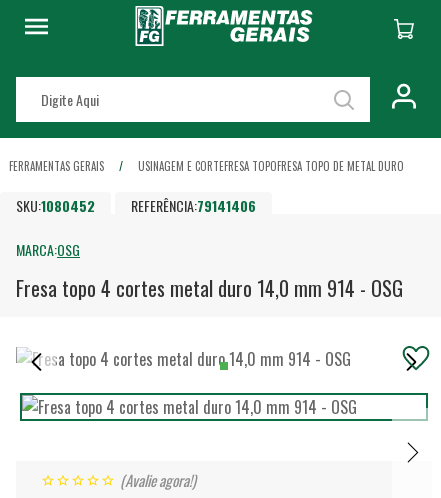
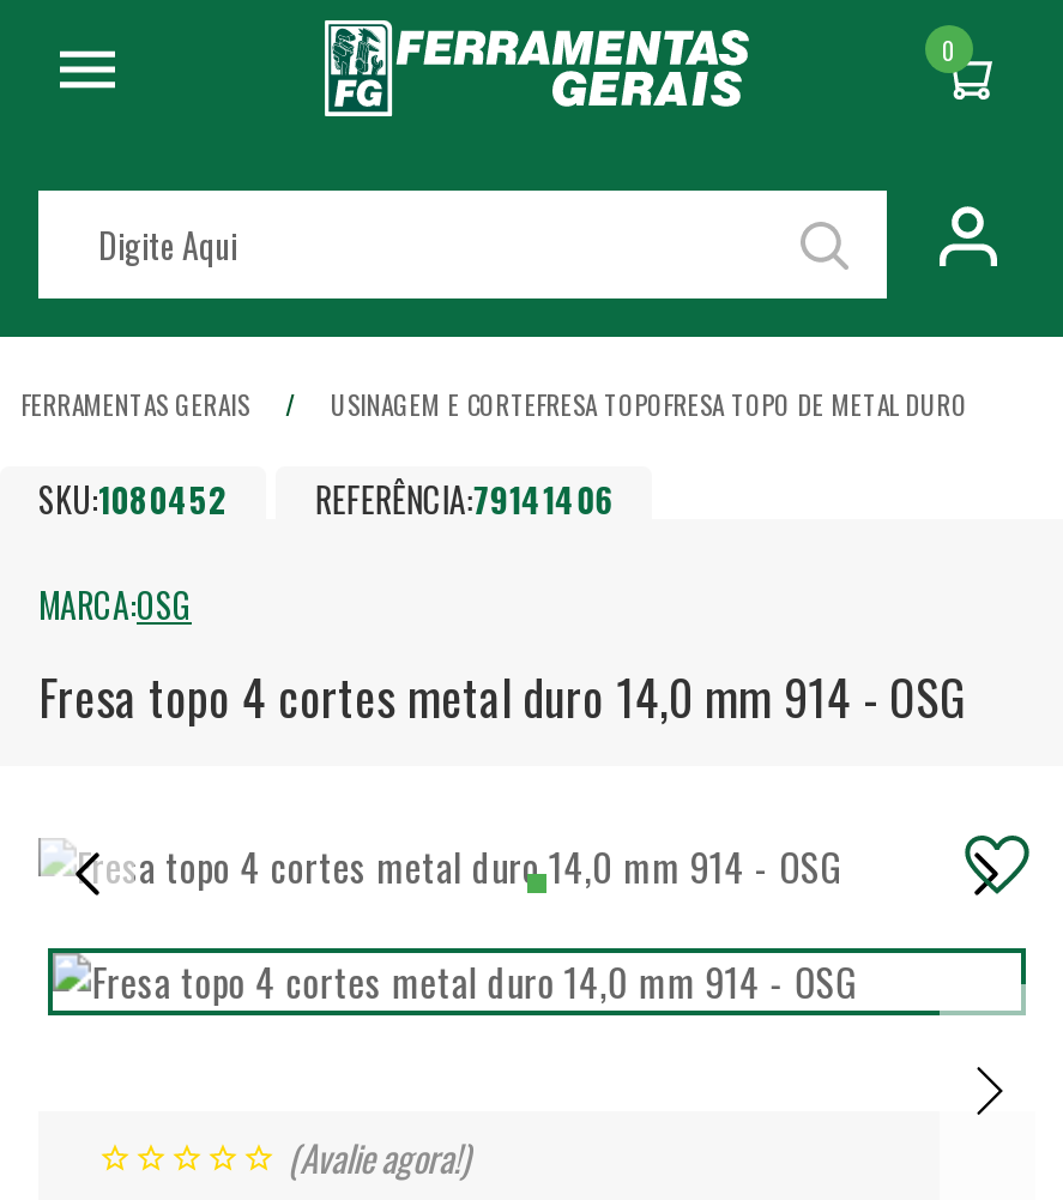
+ 0
